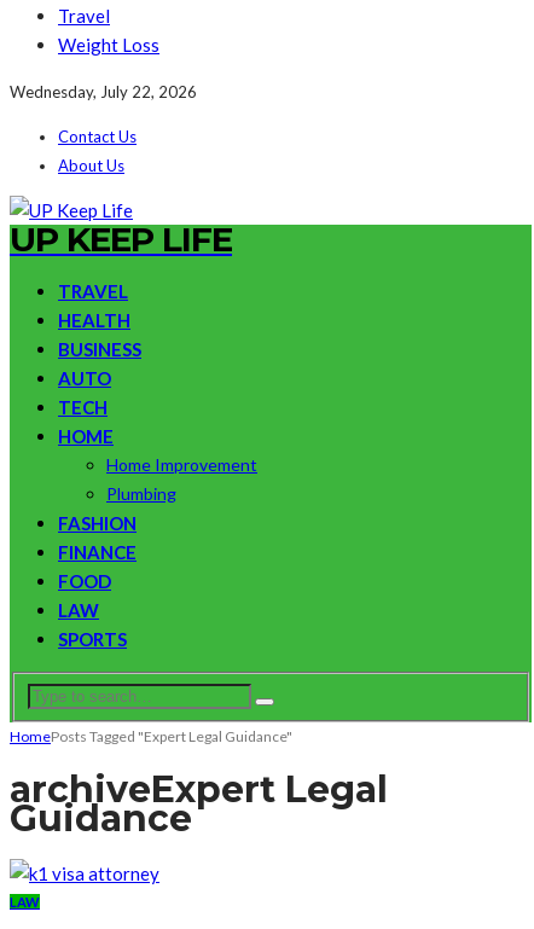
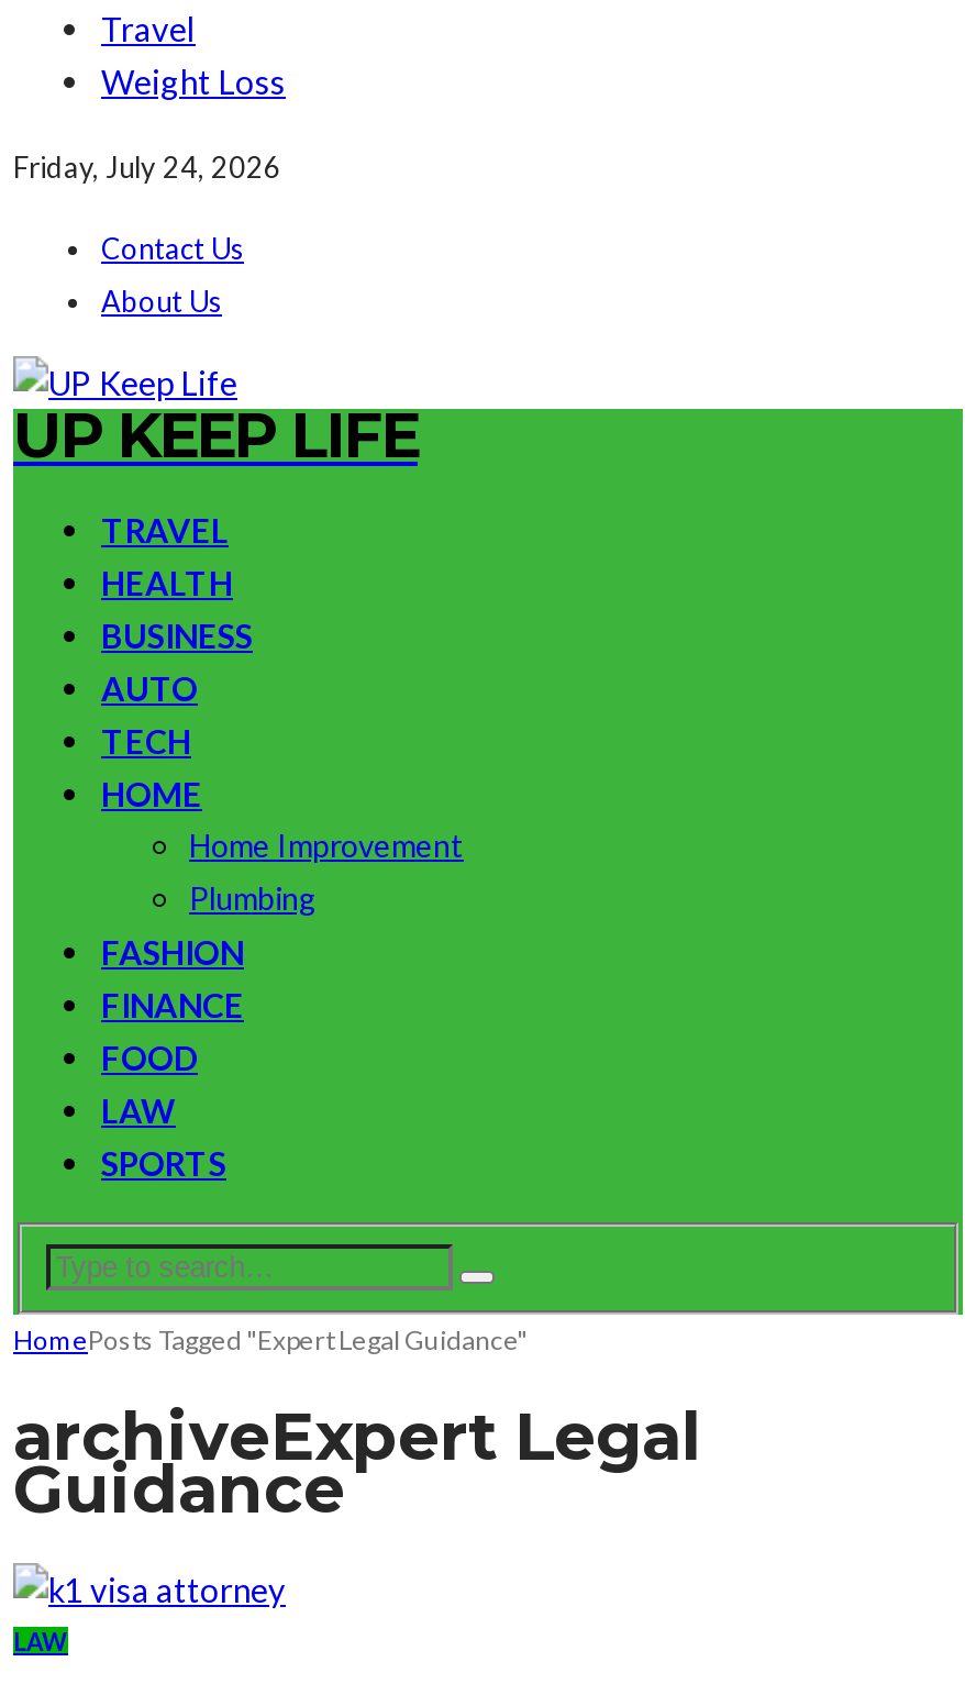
- Wednesday, July 22, 2026
+ Friday, July 24, 2026
